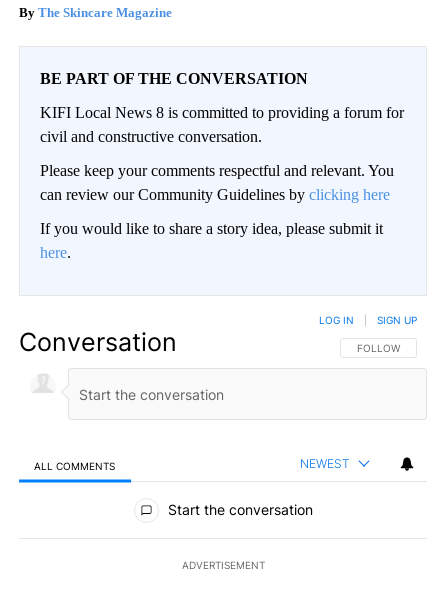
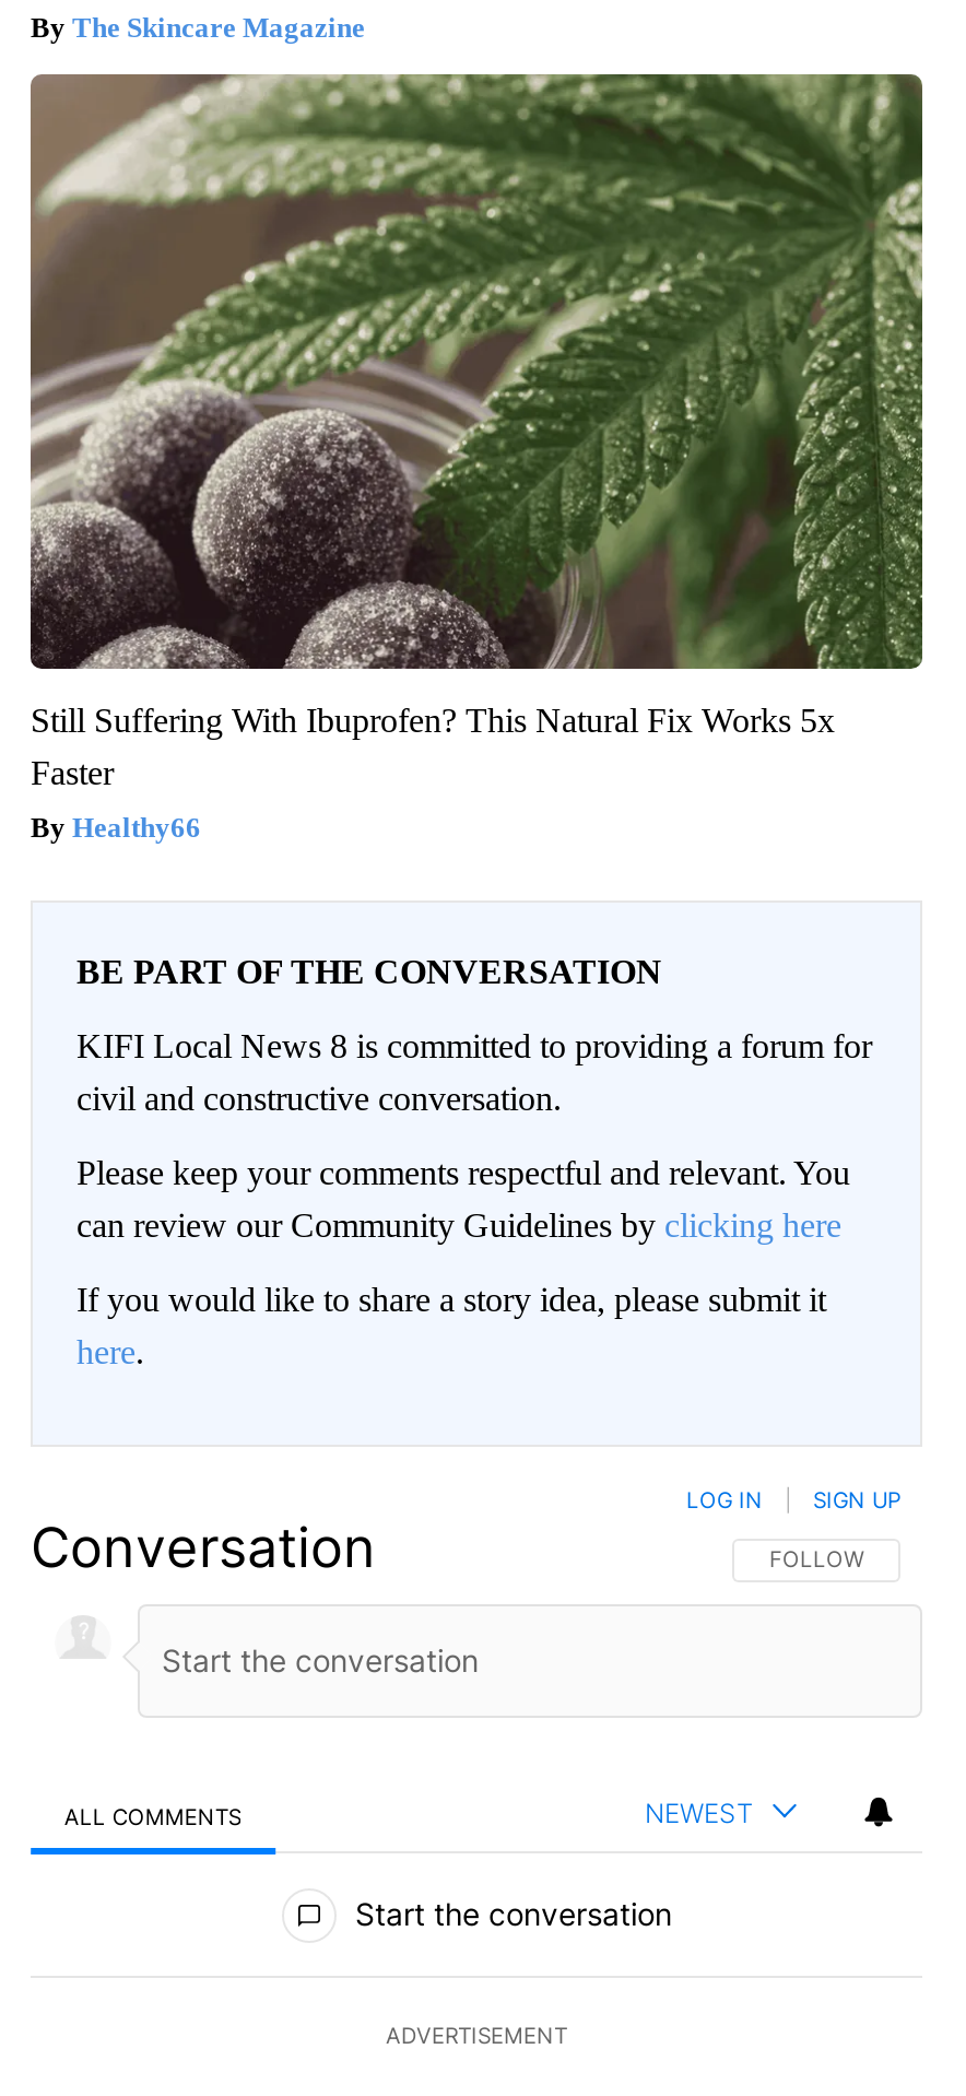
+ [image]
+ Still Suffering With Ibuprofen? This Natural Fix Works 5x
+ Faster
+ Healthy66
